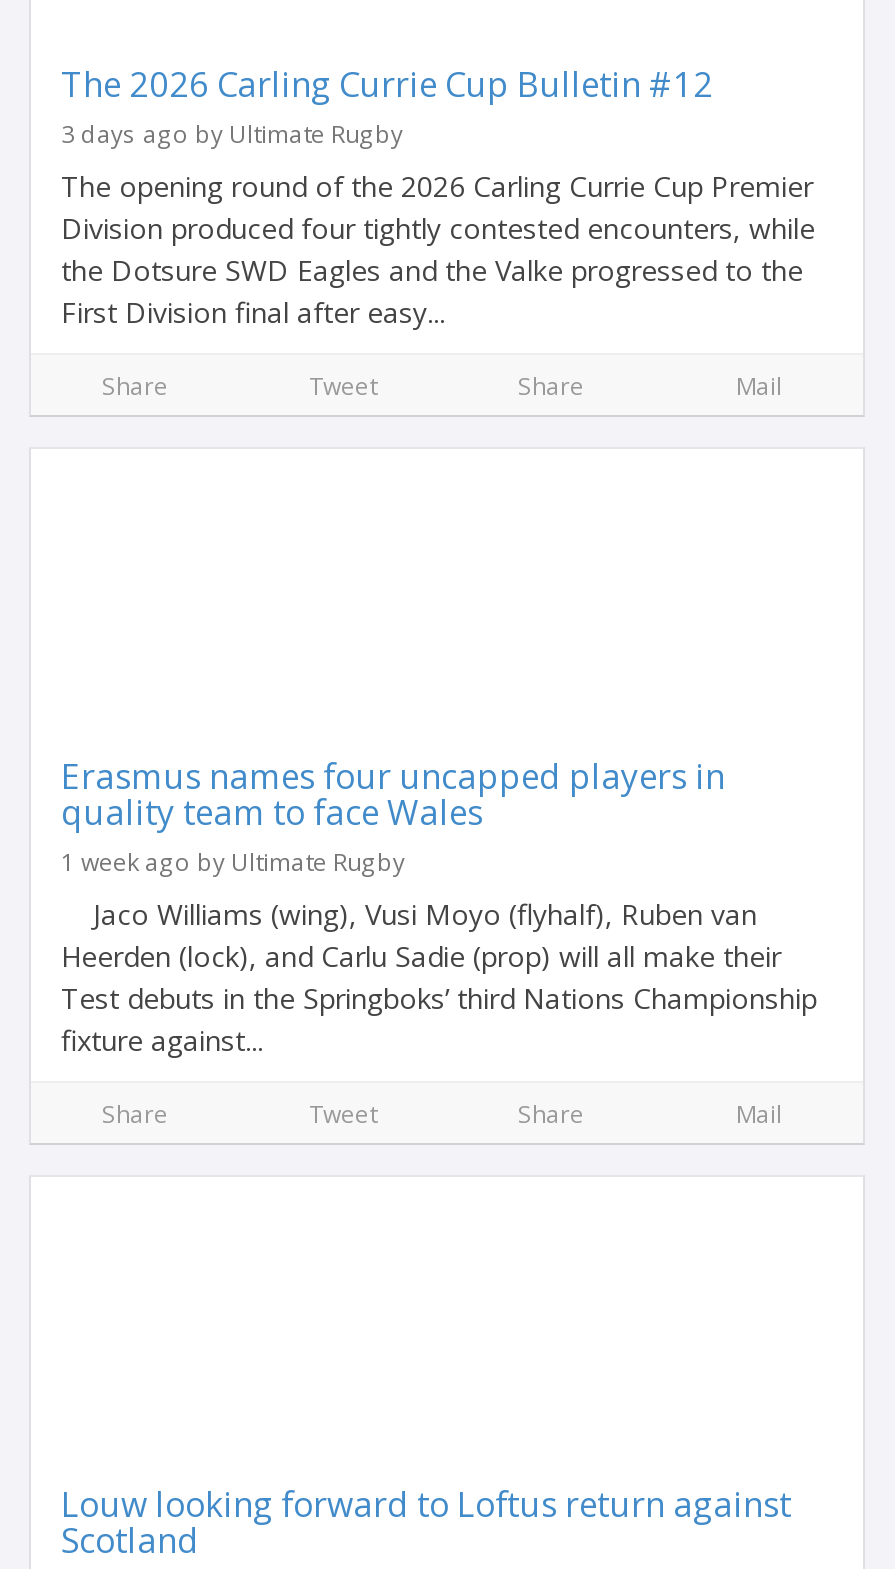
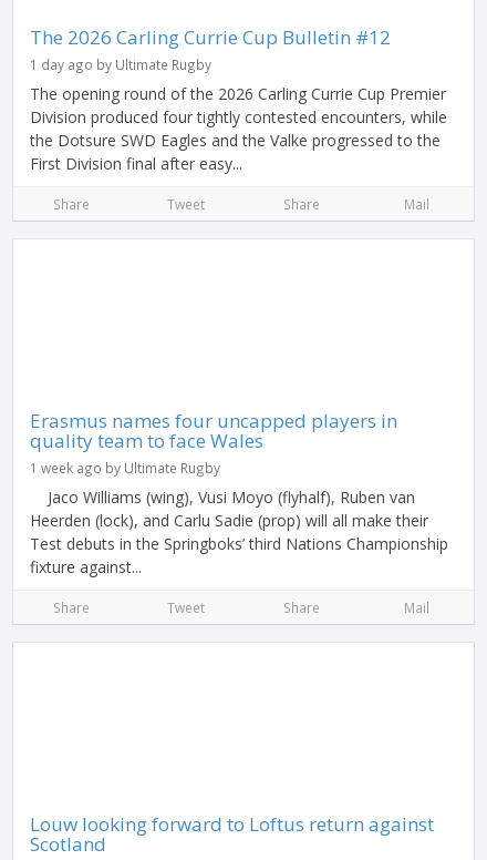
- 3 days ago by Ultimate Rugby
+ 1 day ago by Ultimate Rugby
